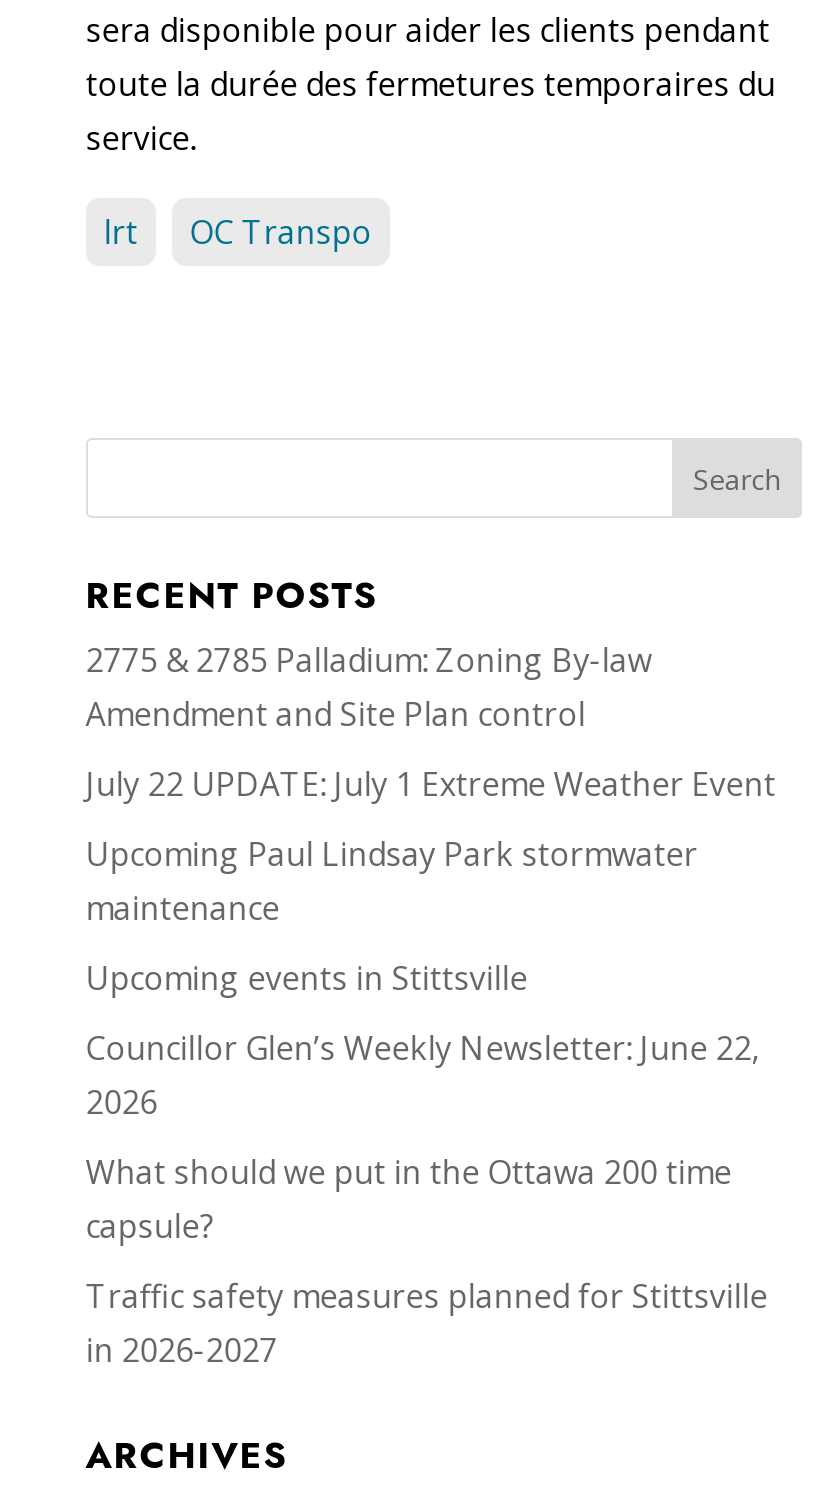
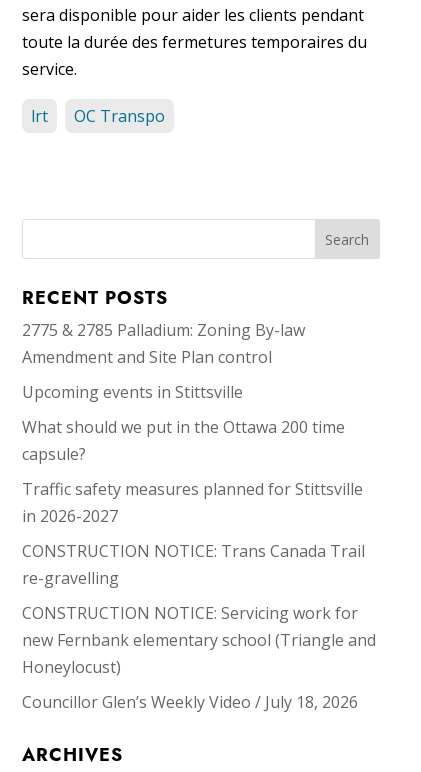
- July 22 UPDATE: July 1 Extreme Weather Event
- Upcoming Paul Lindsay Park stormwater
- maintenance

moved up: Upcoming events in Stittsville

- Councillor Glen’s Weekly Newsletter: June 22,
- 2026

moved up: What should we put in the Ottawa 200 time | capsule? | Traffic safety measures planned for Stittsville | in 2026-2027

+ CONSTRUCTION NOTICE: Trans Canada Trail
+ re-gravelling
+ CONSTRUCTION NOTICE: Servicing work for
+ new Fernbank elementary school (Triangle and
+ Honeylocust)
+ Councillor Glen’s Weekly Video / July 18, 2026
